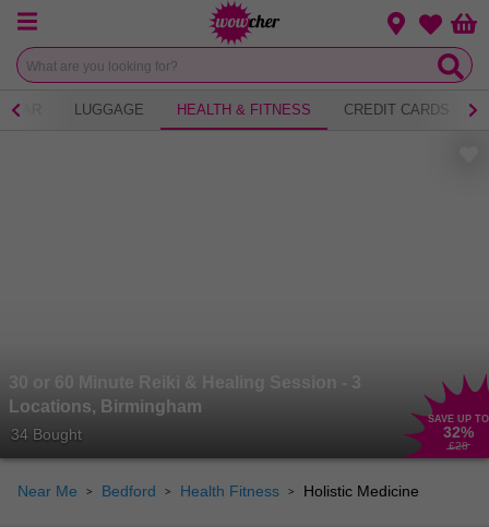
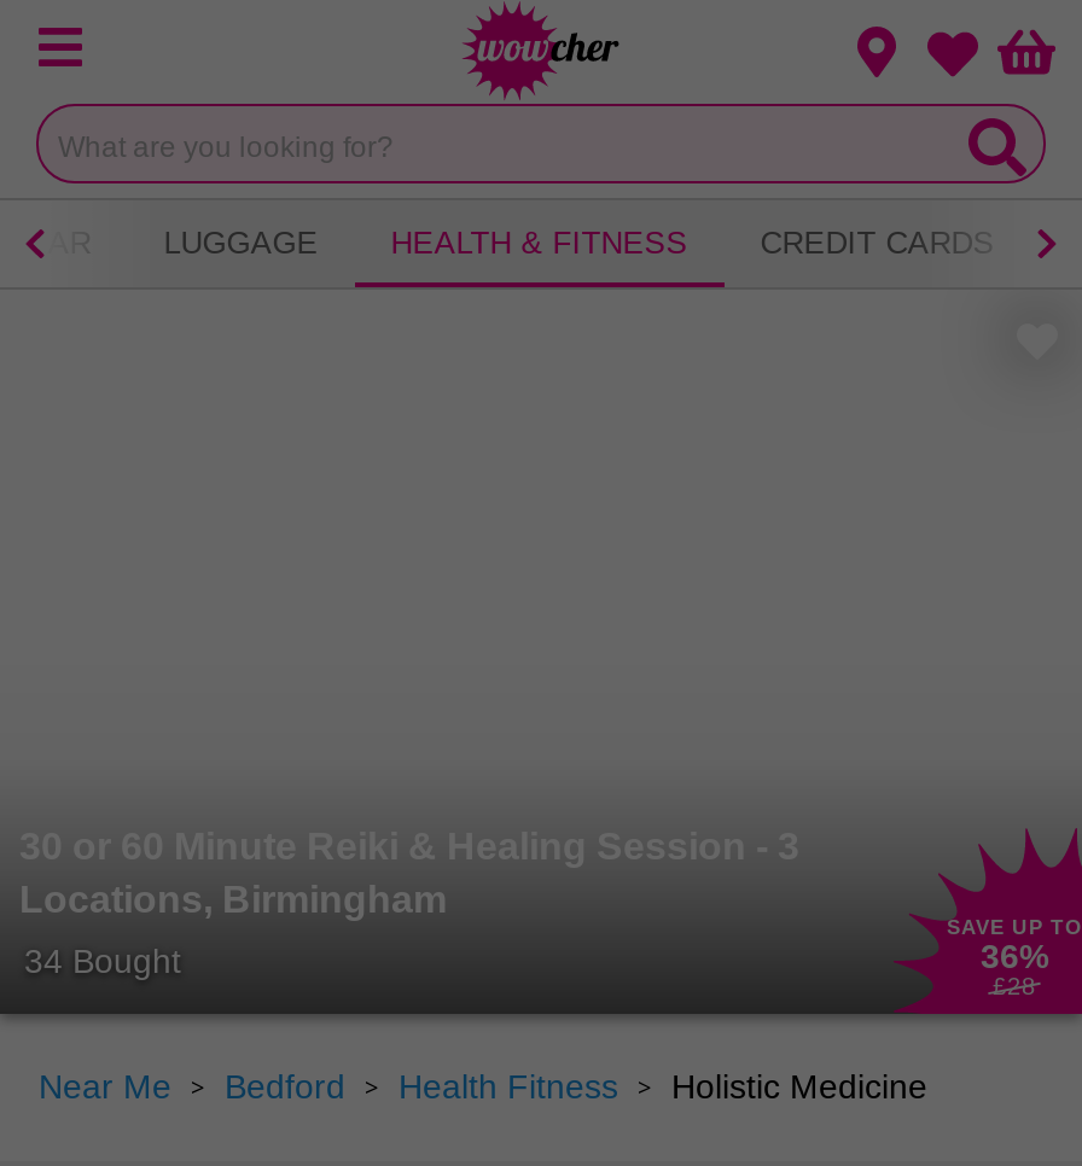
- 32%
+ 36%
